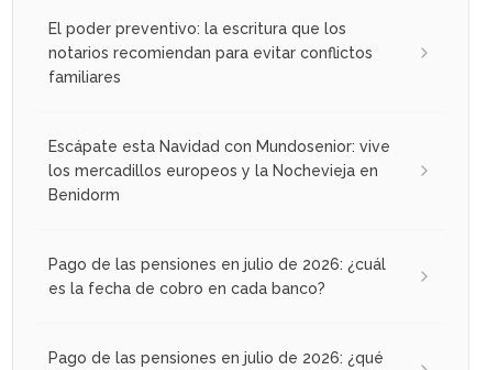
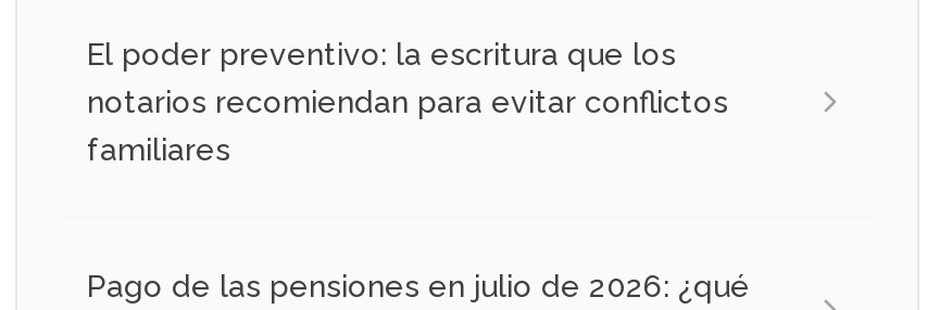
- Escápate esta Navidad con Mundosenior: vive
- los mercadillos europeos y la Nochevieja en
- Benidorm

- Pago de las pensiones en julio de 2026: ¿cuál
- es la fecha de cobro en cada banco?
